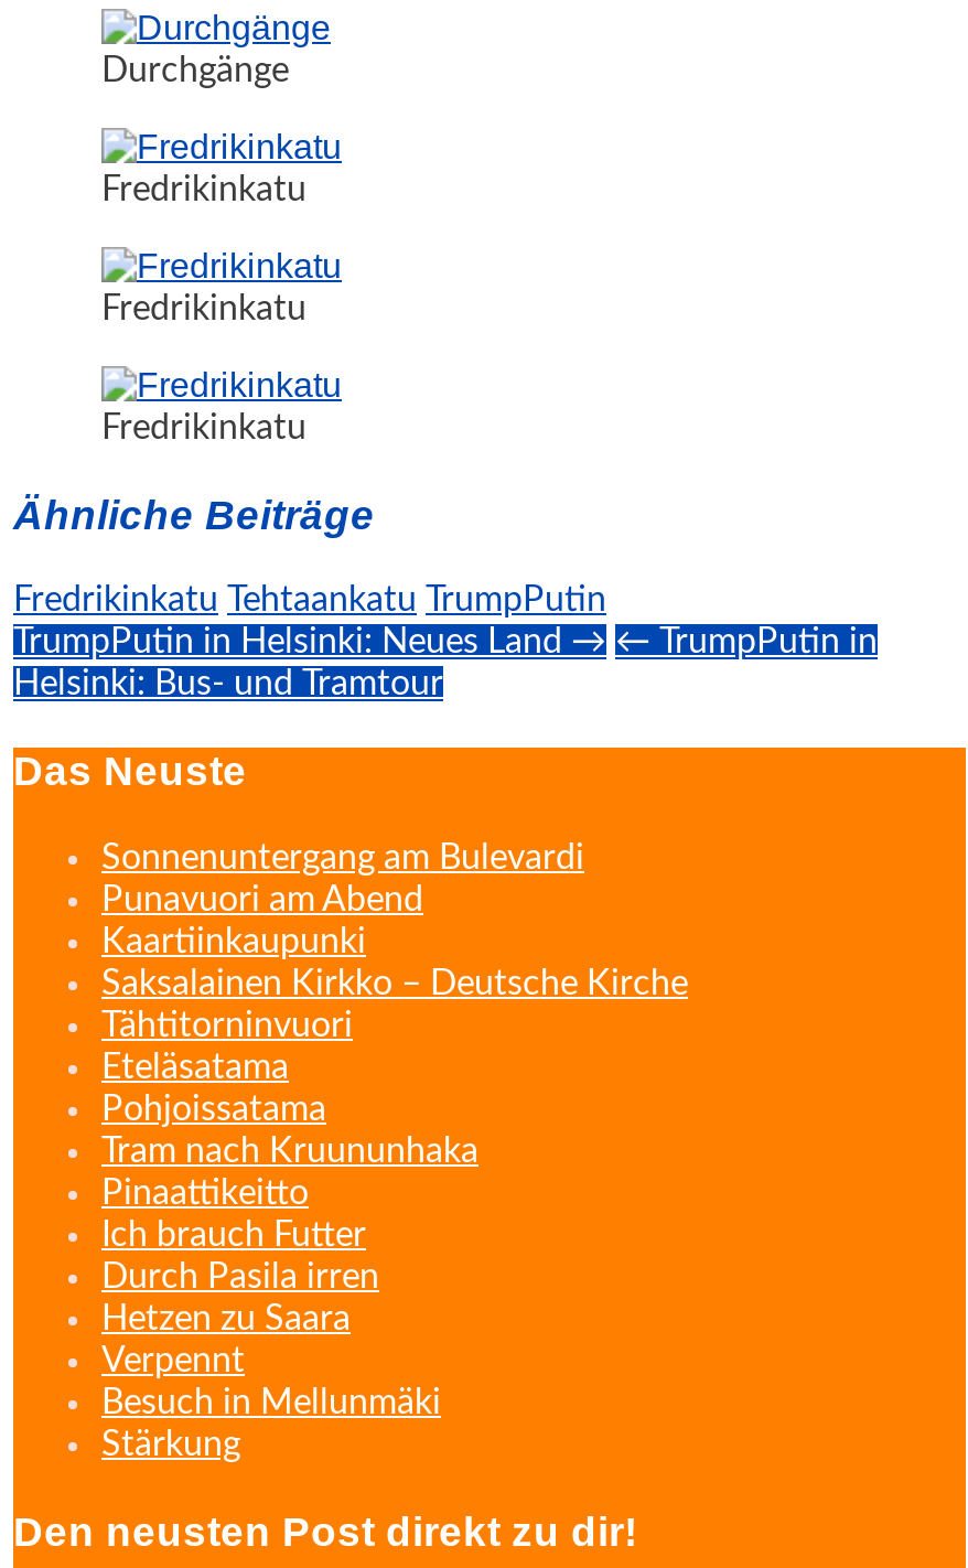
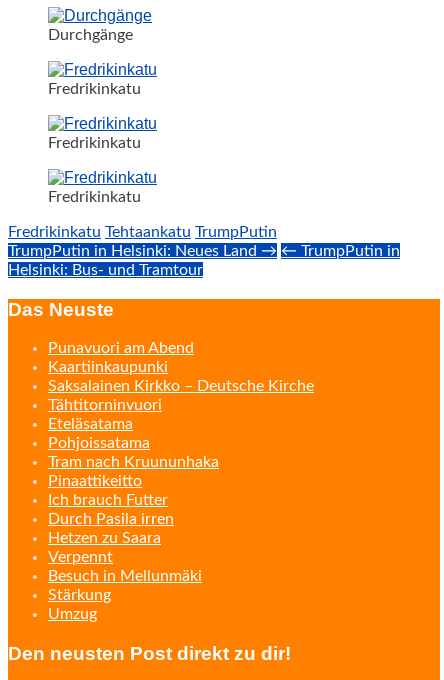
- Ähnliche Beiträge

- Sonnenuntergang am Bulevardi

moved up: Punavuori am Abend | Kaartiinkaupunki | Saksalainen Kirkko – Deutsche Kirche | ... | Besuch in Mellunmäki | Stärkung

+ Umzug
